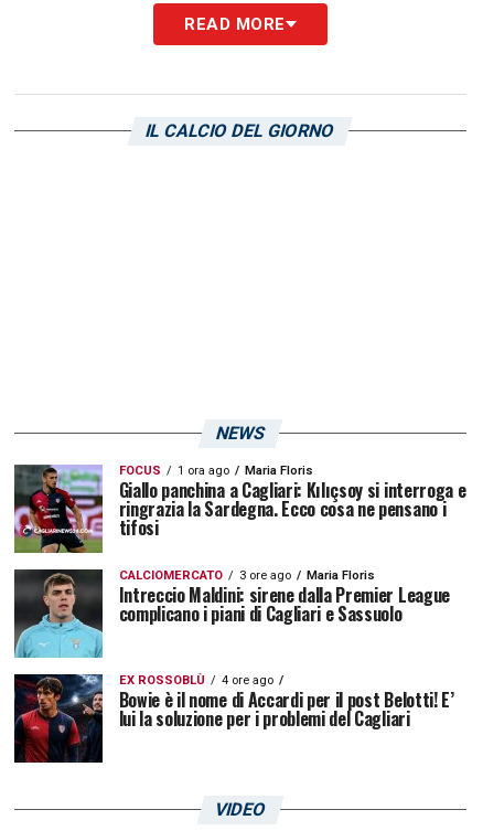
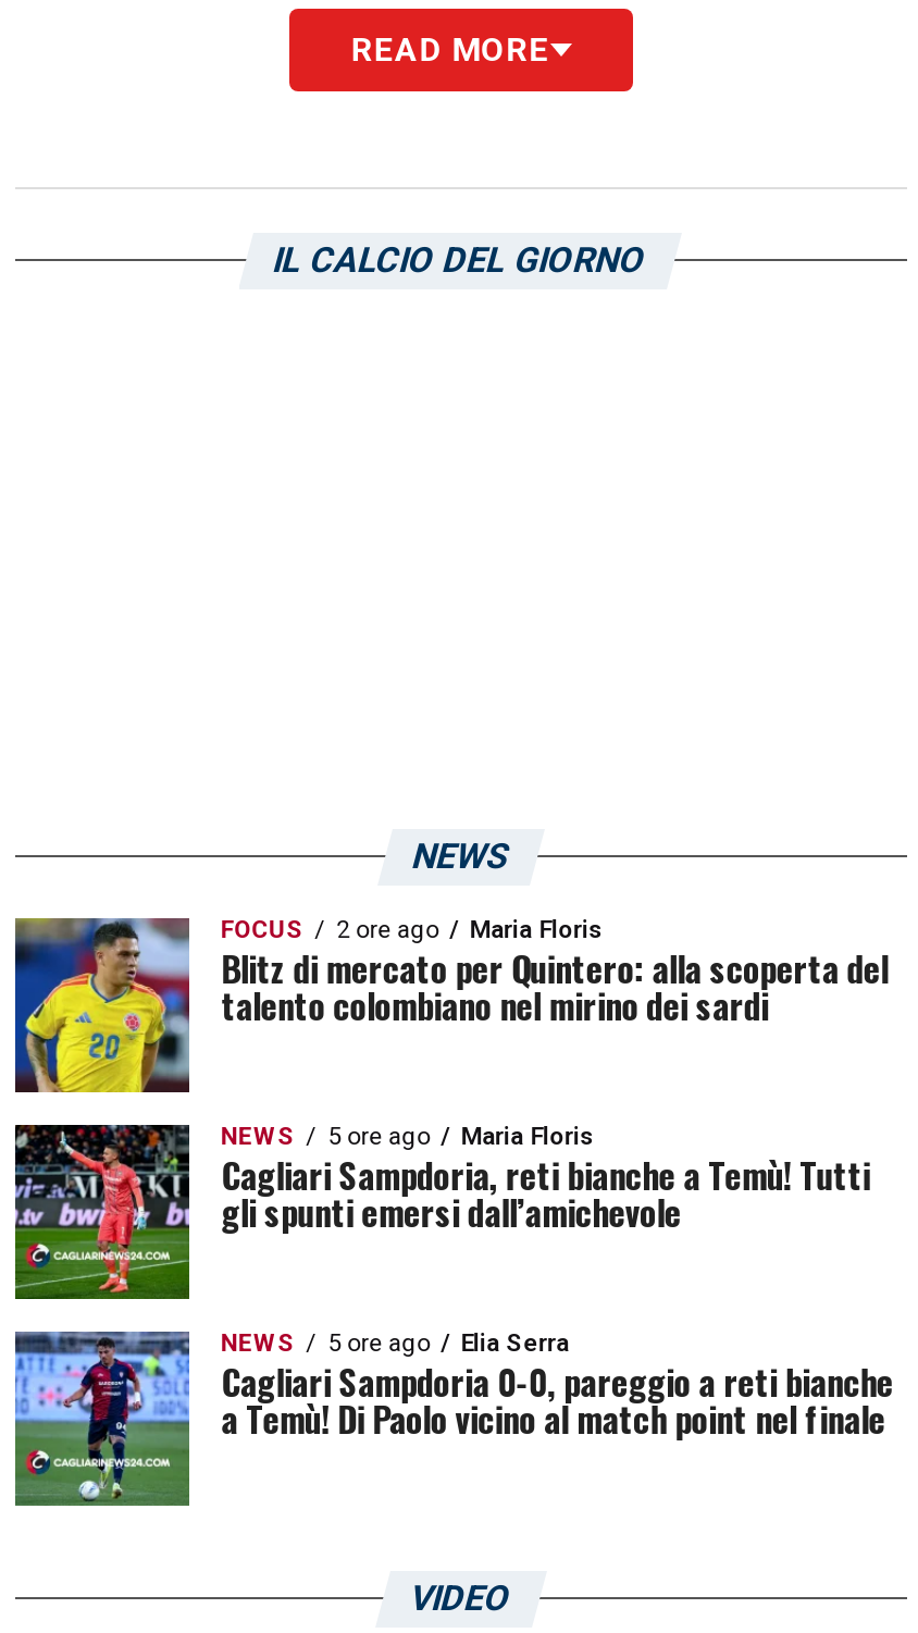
- [image]
- FOCUS 1 ora ago Maria Floris
+ [image]
+ FOCUS 2 ore ago Maria Floris

- Giallo panchina a Cagliari: Kılıçsoy si interroga e
- ringrazia la Sardegna. Ecco cosa ne pensano i
- tifosi
+ Blitz di mercato per Quintero: alla scoperta del
+ talento colombiano nel mirino dei sardi

- [image]
- CALCIOMERCATO
- 3 ore ago
+ [image]
+ NEWS
+ 5 ore ago

- Intreccio Maldini: sirene dalla Premier League
- complicano i piani di Cagliari e Sassuolo
+ Cagliari Sampdoria, reti bianche a Temù! Tutti
+ gli spunti emersi dall’amichevole

- [image]
- EX ROSSOBLÙ
- 4 ore ago
- Bowie è il nome di Accardi per il post Belotti! E’
- lui la soluzione per i problemi del Cagliari
+ [image]
+ NEWS
+ 5 ore ago
+ Elia Serra
+ Cagliari Sampdoria 0-0, pareggio a reti bianche
+ a Temù! Di Paolo vicino al match point nel finale
